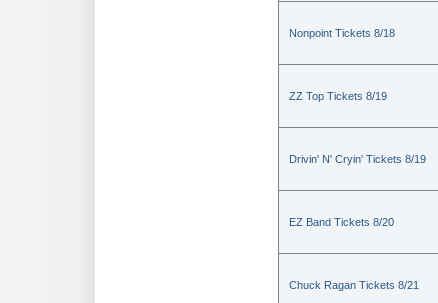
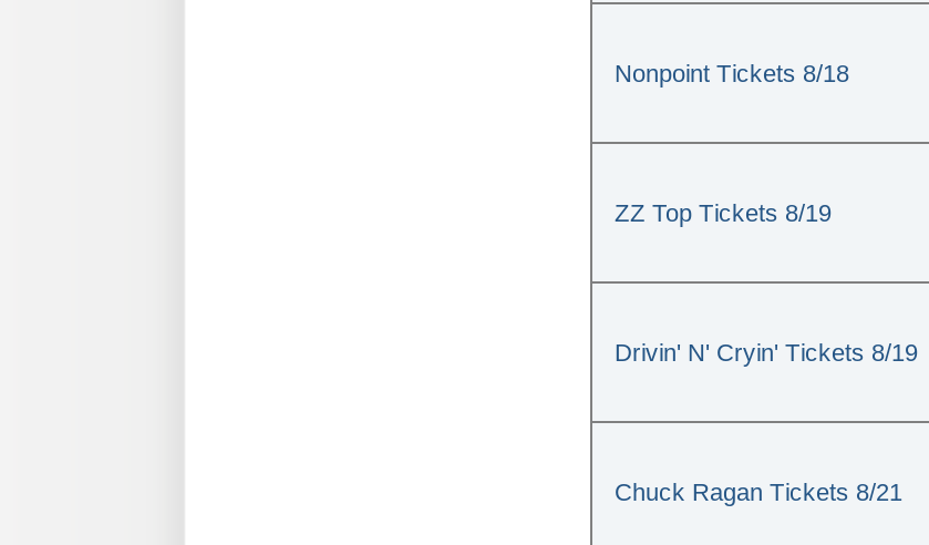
- EZ Band Tickets 8/20
